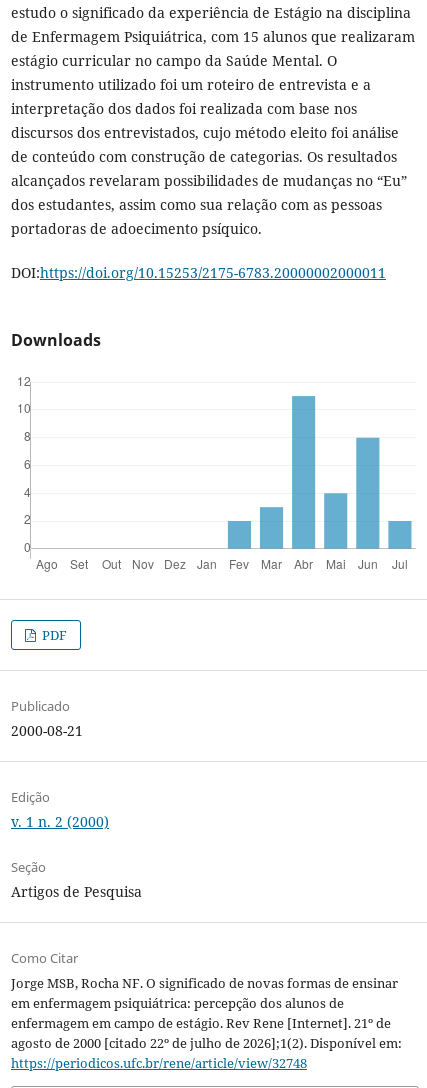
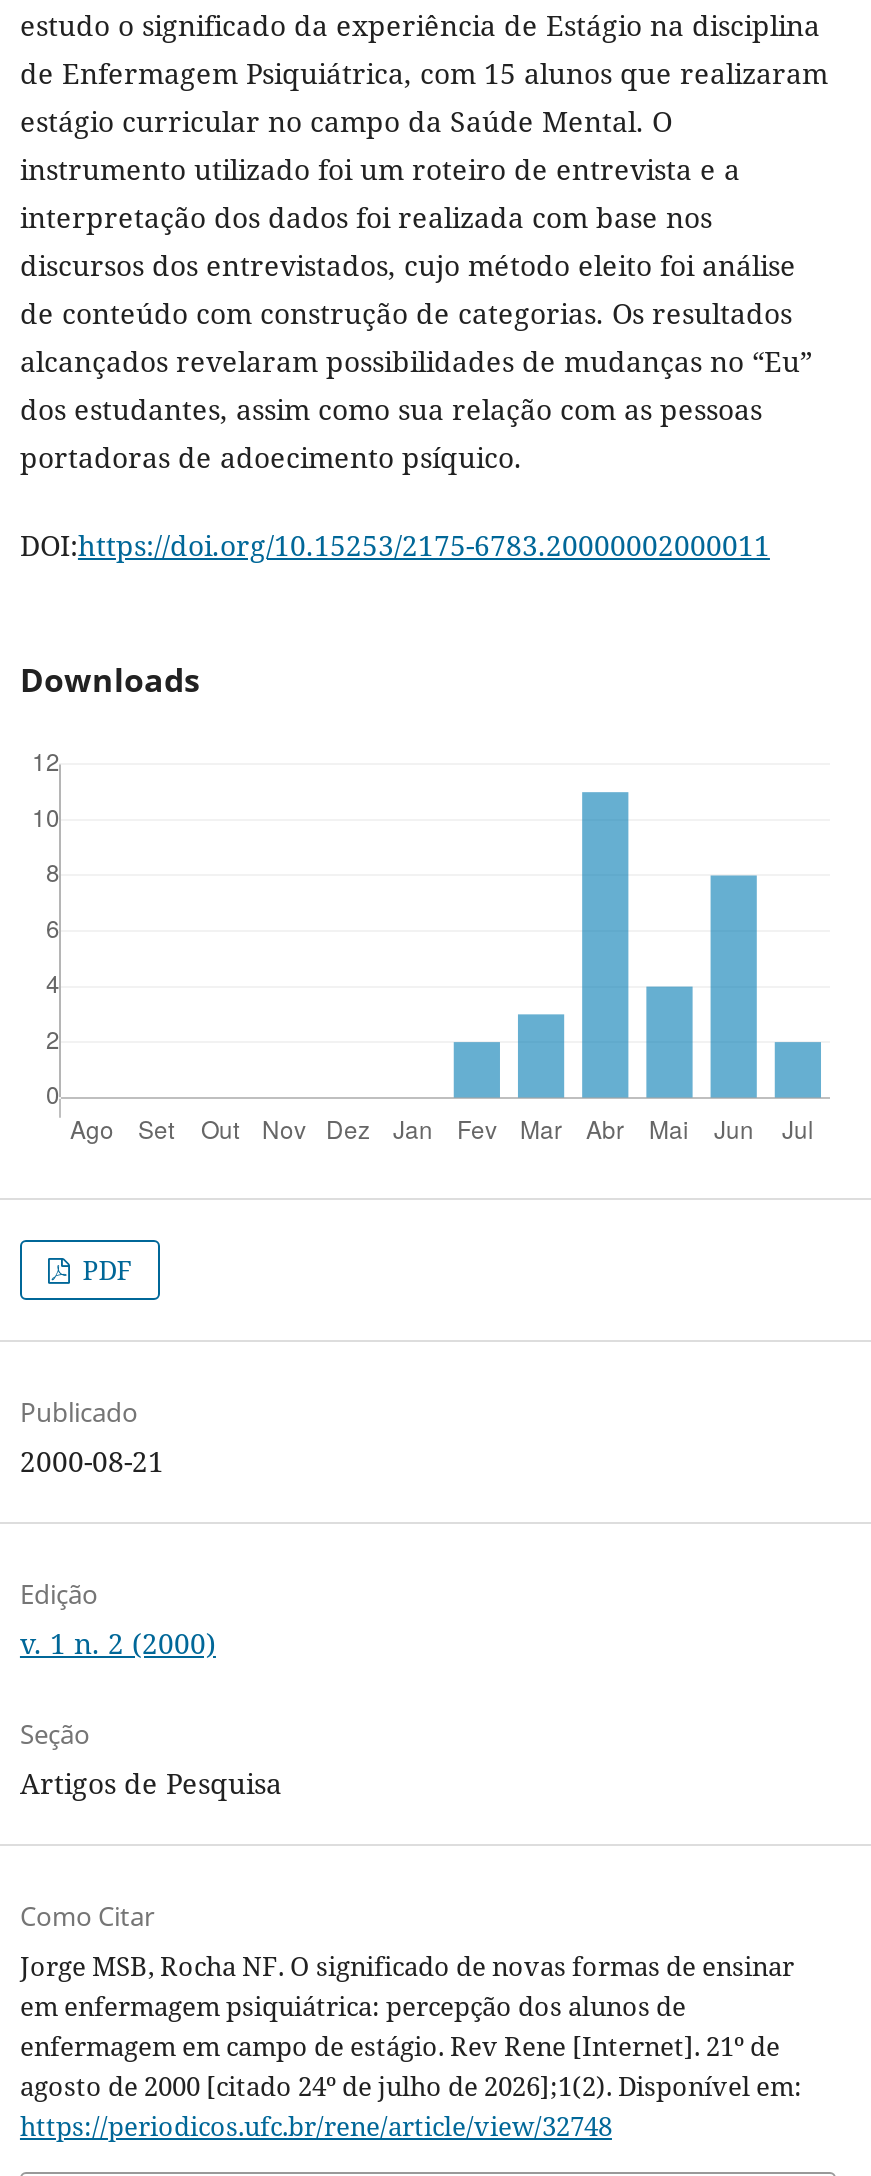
- agosto de 2000 [citado 22º de julho de 2026];1(2). Disponível em:
+ agosto de 2000 [citado 24º de julho de 2026];1(2). Disponível em:
